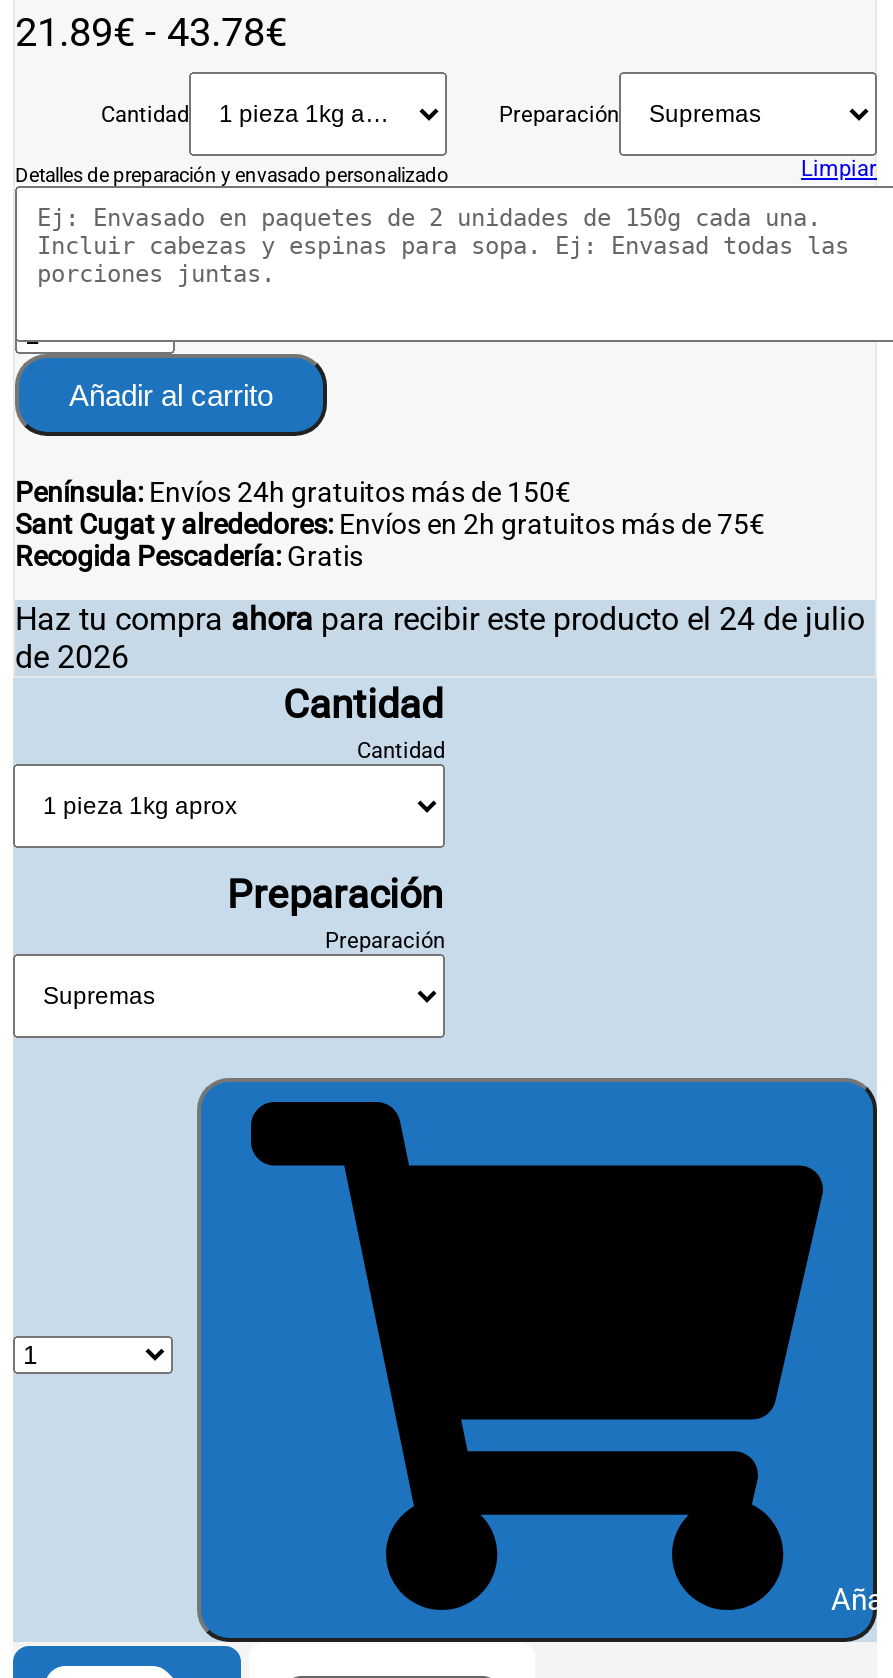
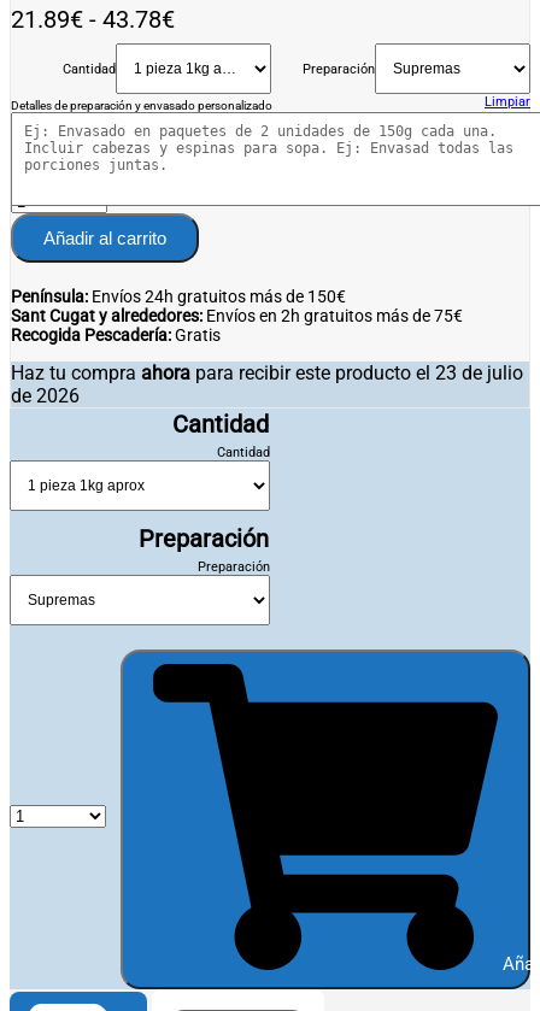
- Haz tu compra ahora para recibir este producto el 24 de julio
+ Haz tu compra ahora para recibir este producto el 23 de julio
